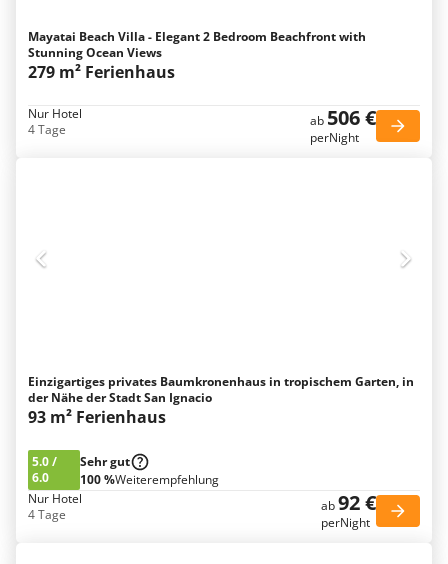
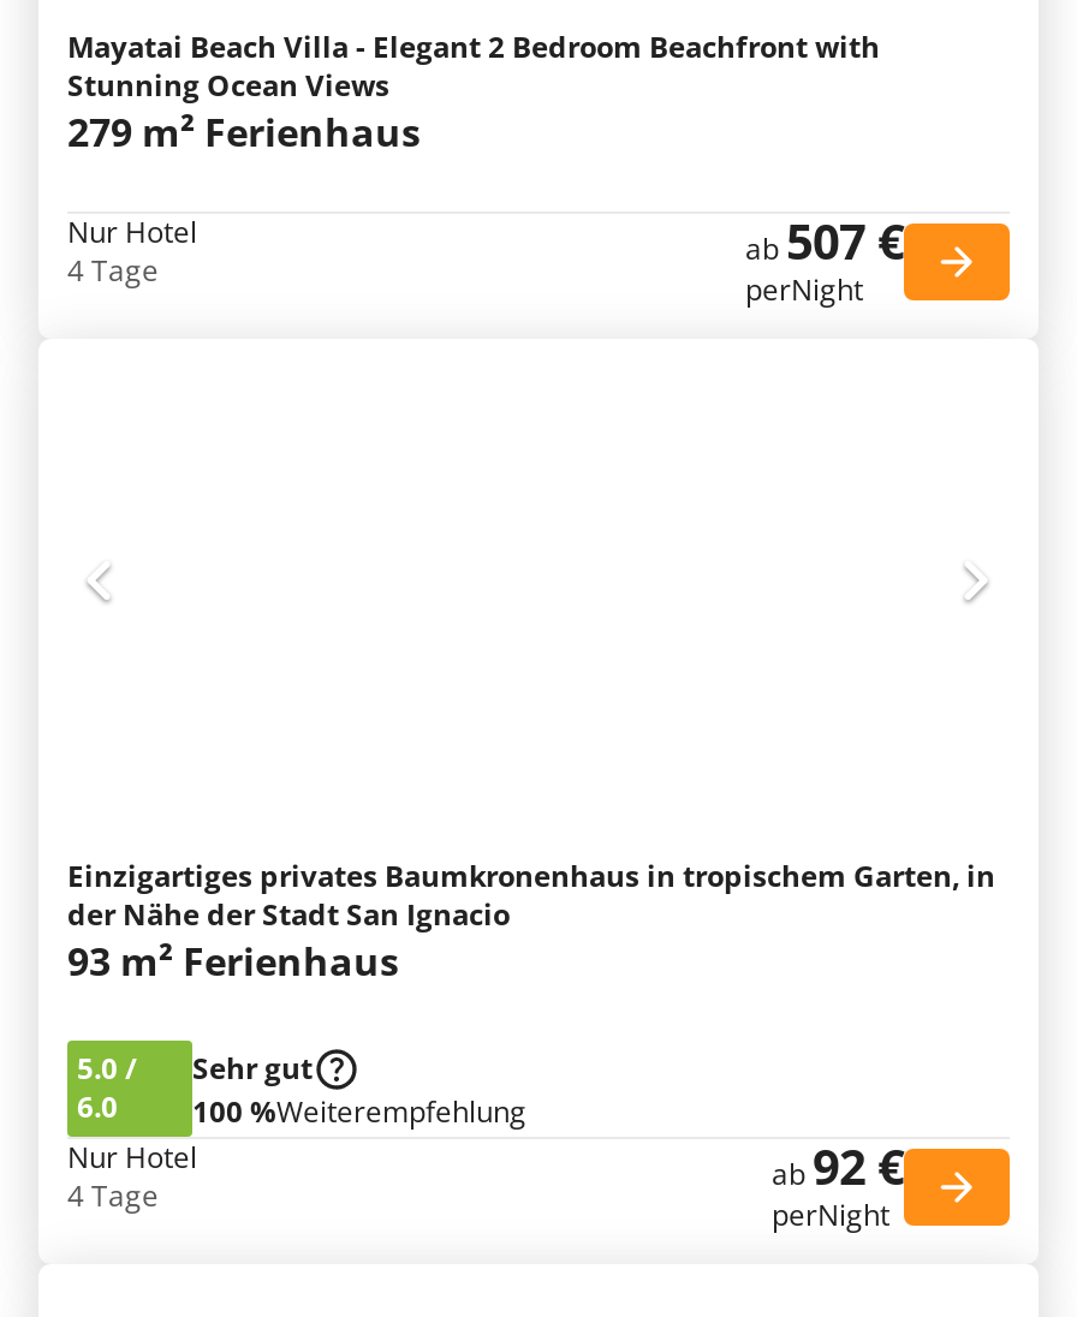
- ab506 €
+ ab507 €
